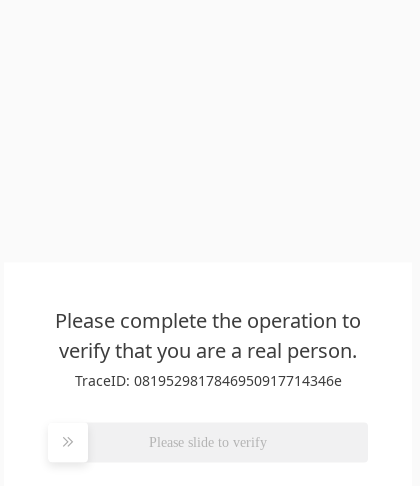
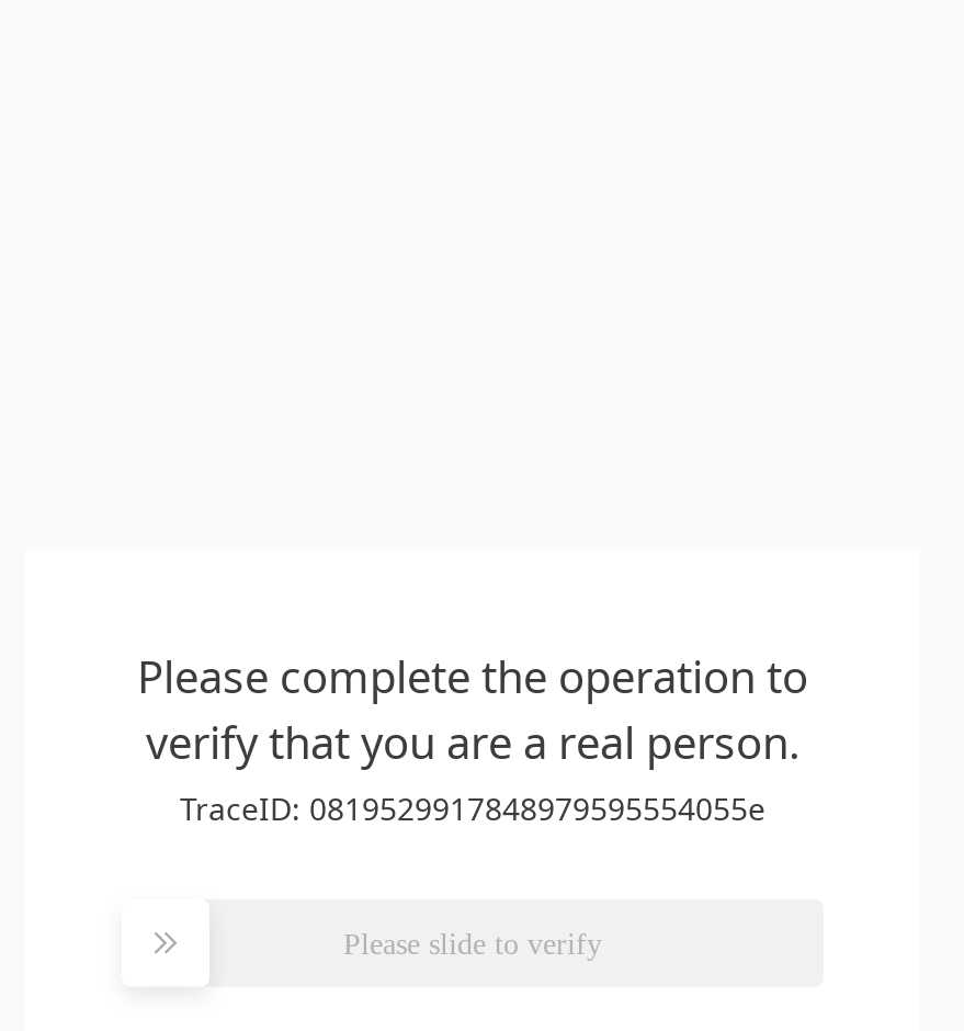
- TraceID: 0819529817846950917714346e
+ TraceID: 0819529917848979595554055e
